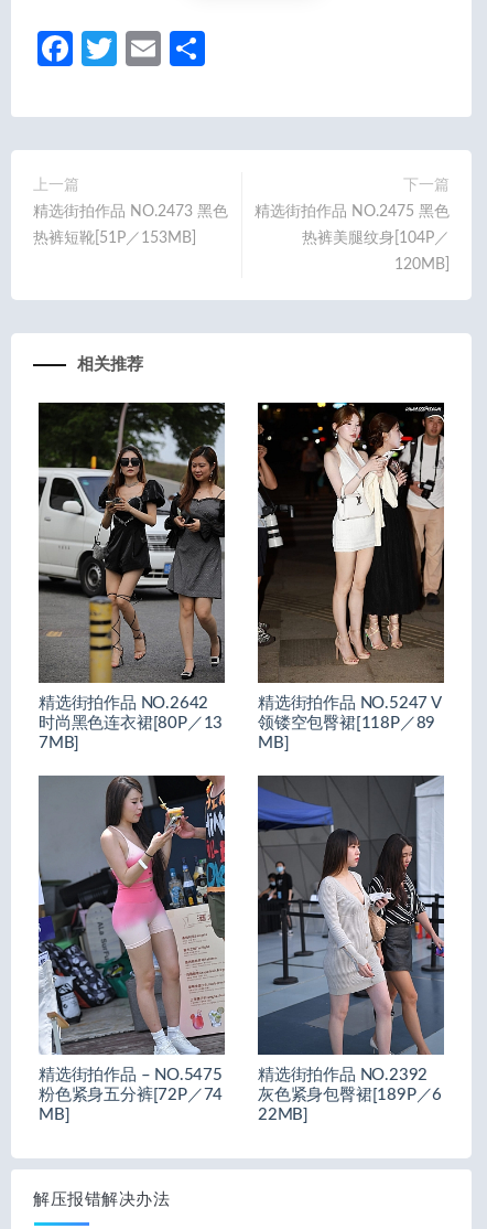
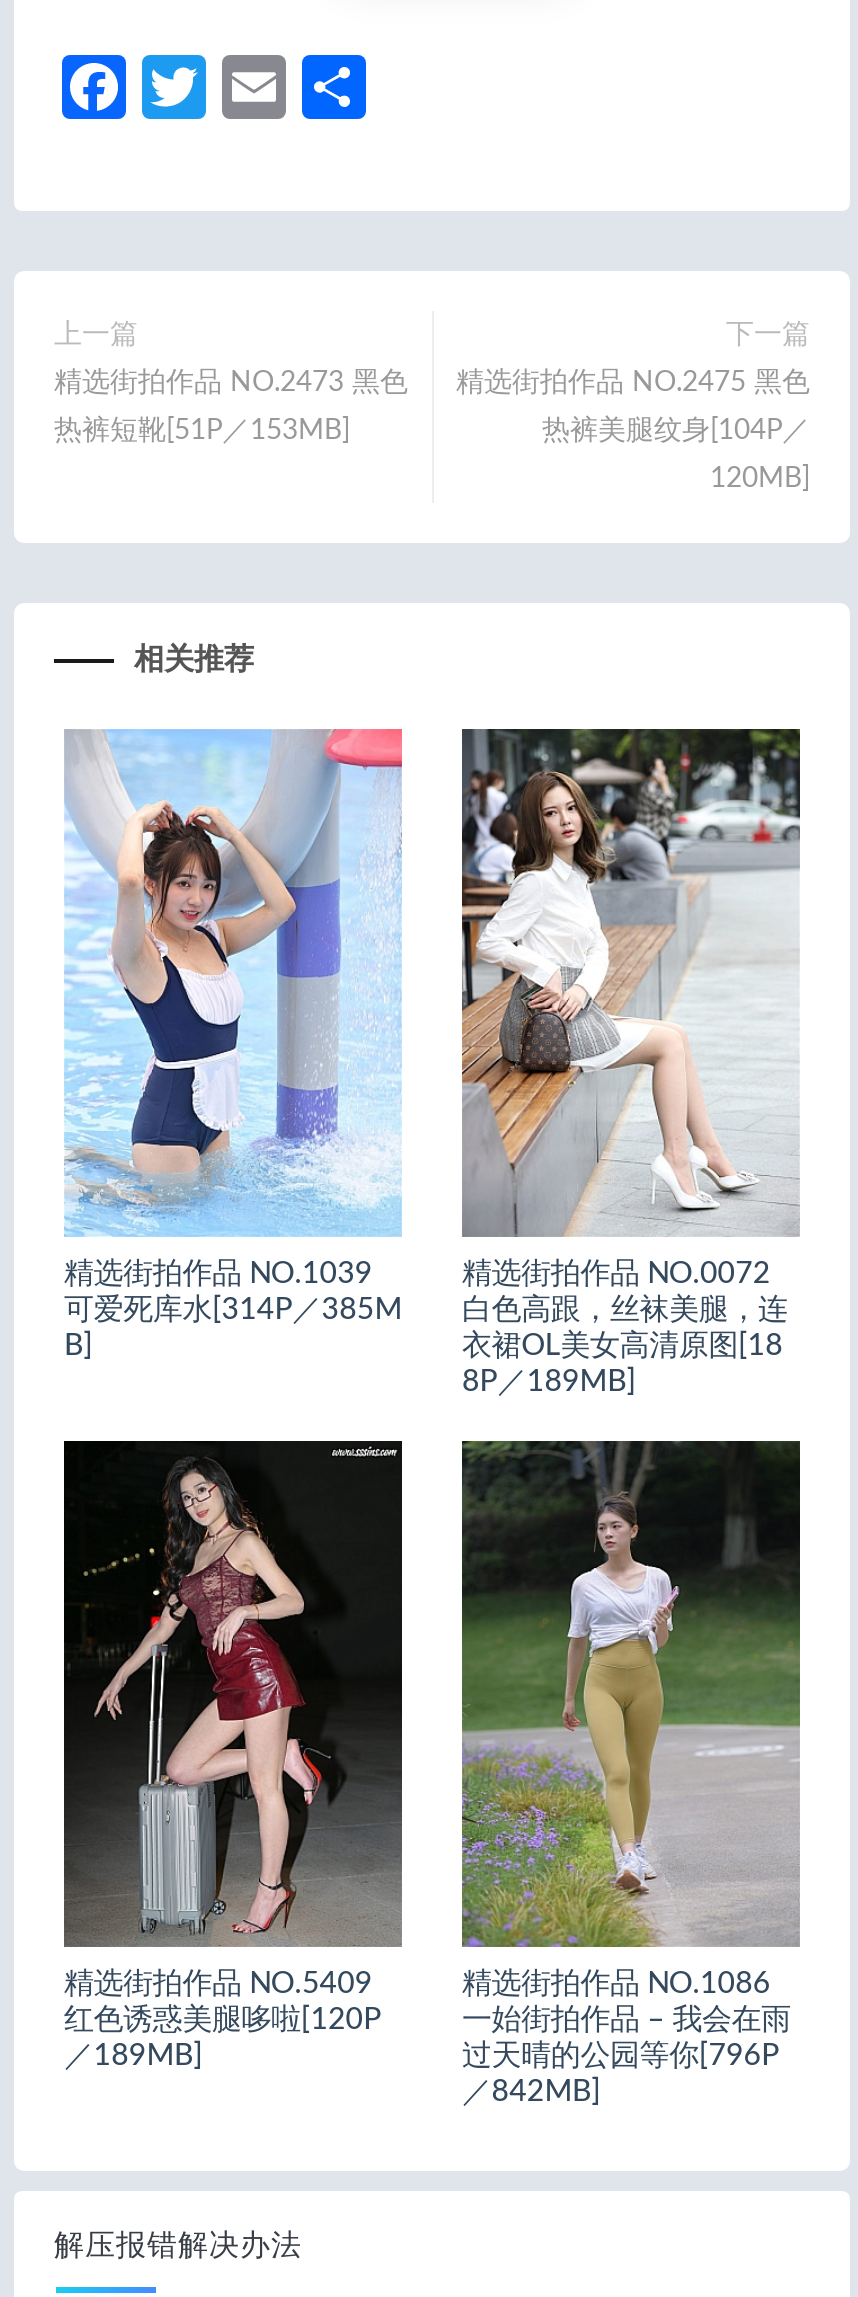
- [image]
- 精选街拍作品 NO.2642
- 时尚黑色连衣裙[80P／13
- 7MB]
+ [image]
+ 精选街拍作品 NO.1039
+ 可爱死库水[314P／385M
+ B]

- [image]
- 精选街拍作品 NO.5247 V
- 领镂空包臀裙[118P／89
- MB]
+ [image]
+ 精选街拍作品 NO.0072
+ 白色高跟，丝袜美腿，连
+ 衣裙OL美女高清原图[18
+ 8P／189MB]

- [image]
- 精选街拍作品 – NO.5475
- 粉色紧身五分裤[72P／74
- MB]
+ [image]
+ 精选街拍作品 NO.5409
+ 红色诱惑美腿哆啦[120P
+ ／189MB]

- [image]
- 精选街拍作品 NO.2392
- 灰色紧身包臀裙[189P／6
- 22MB]
+ [image]
+ 精选街拍作品 NO.1086
+ 一始街拍作品 – 我会在雨
+ 过天晴的公园等你[796P
+ ／842MB]
